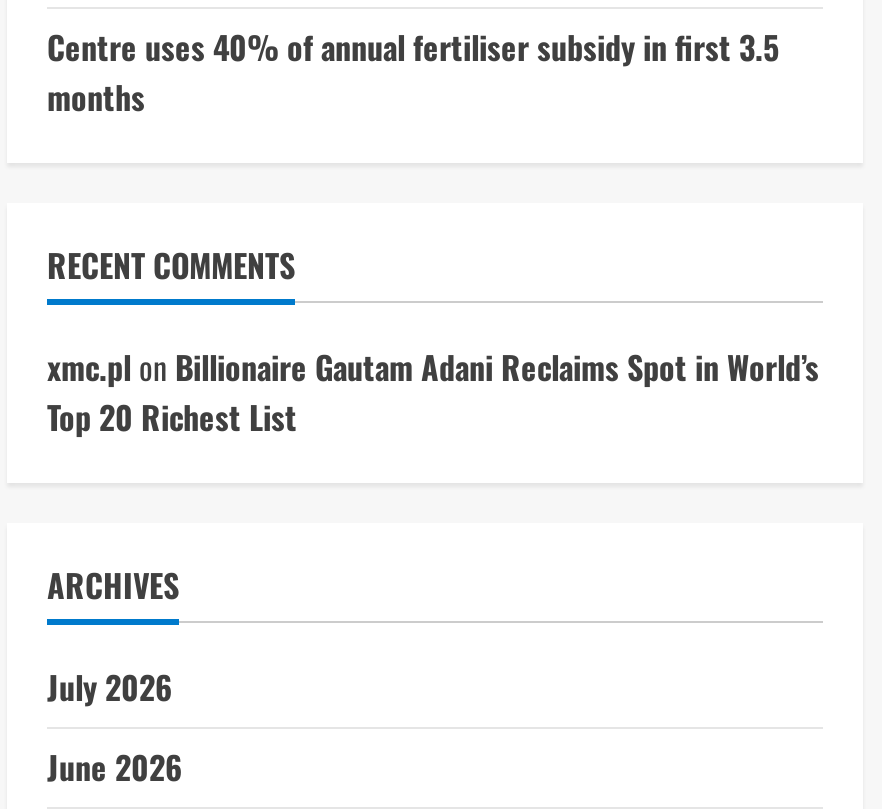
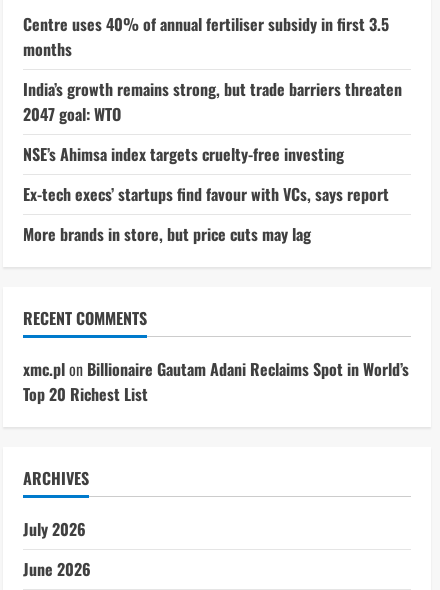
+ India’s growth remains strong, but trade barriers threaten
+ 2047 goal: WTO
+ NSE’s Ahimsa index targets cruelty-free investing
+ Ex-tech execs’ startups find favour with VCs, says report
+ More brands in store, but price cuts may lag
